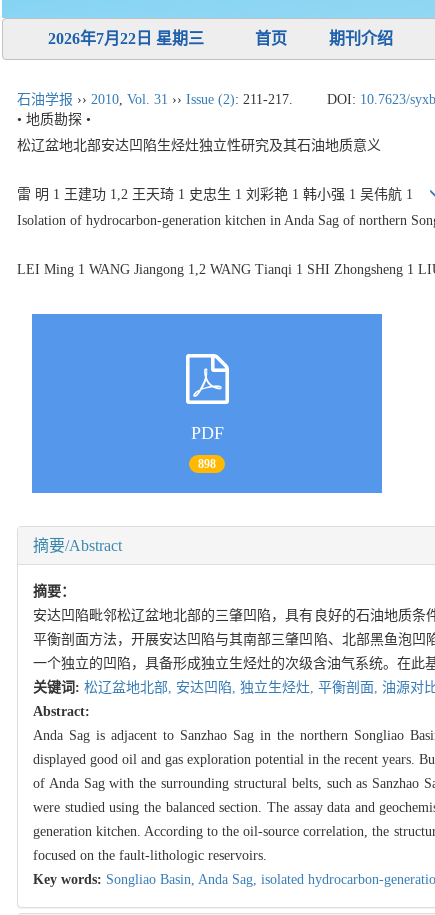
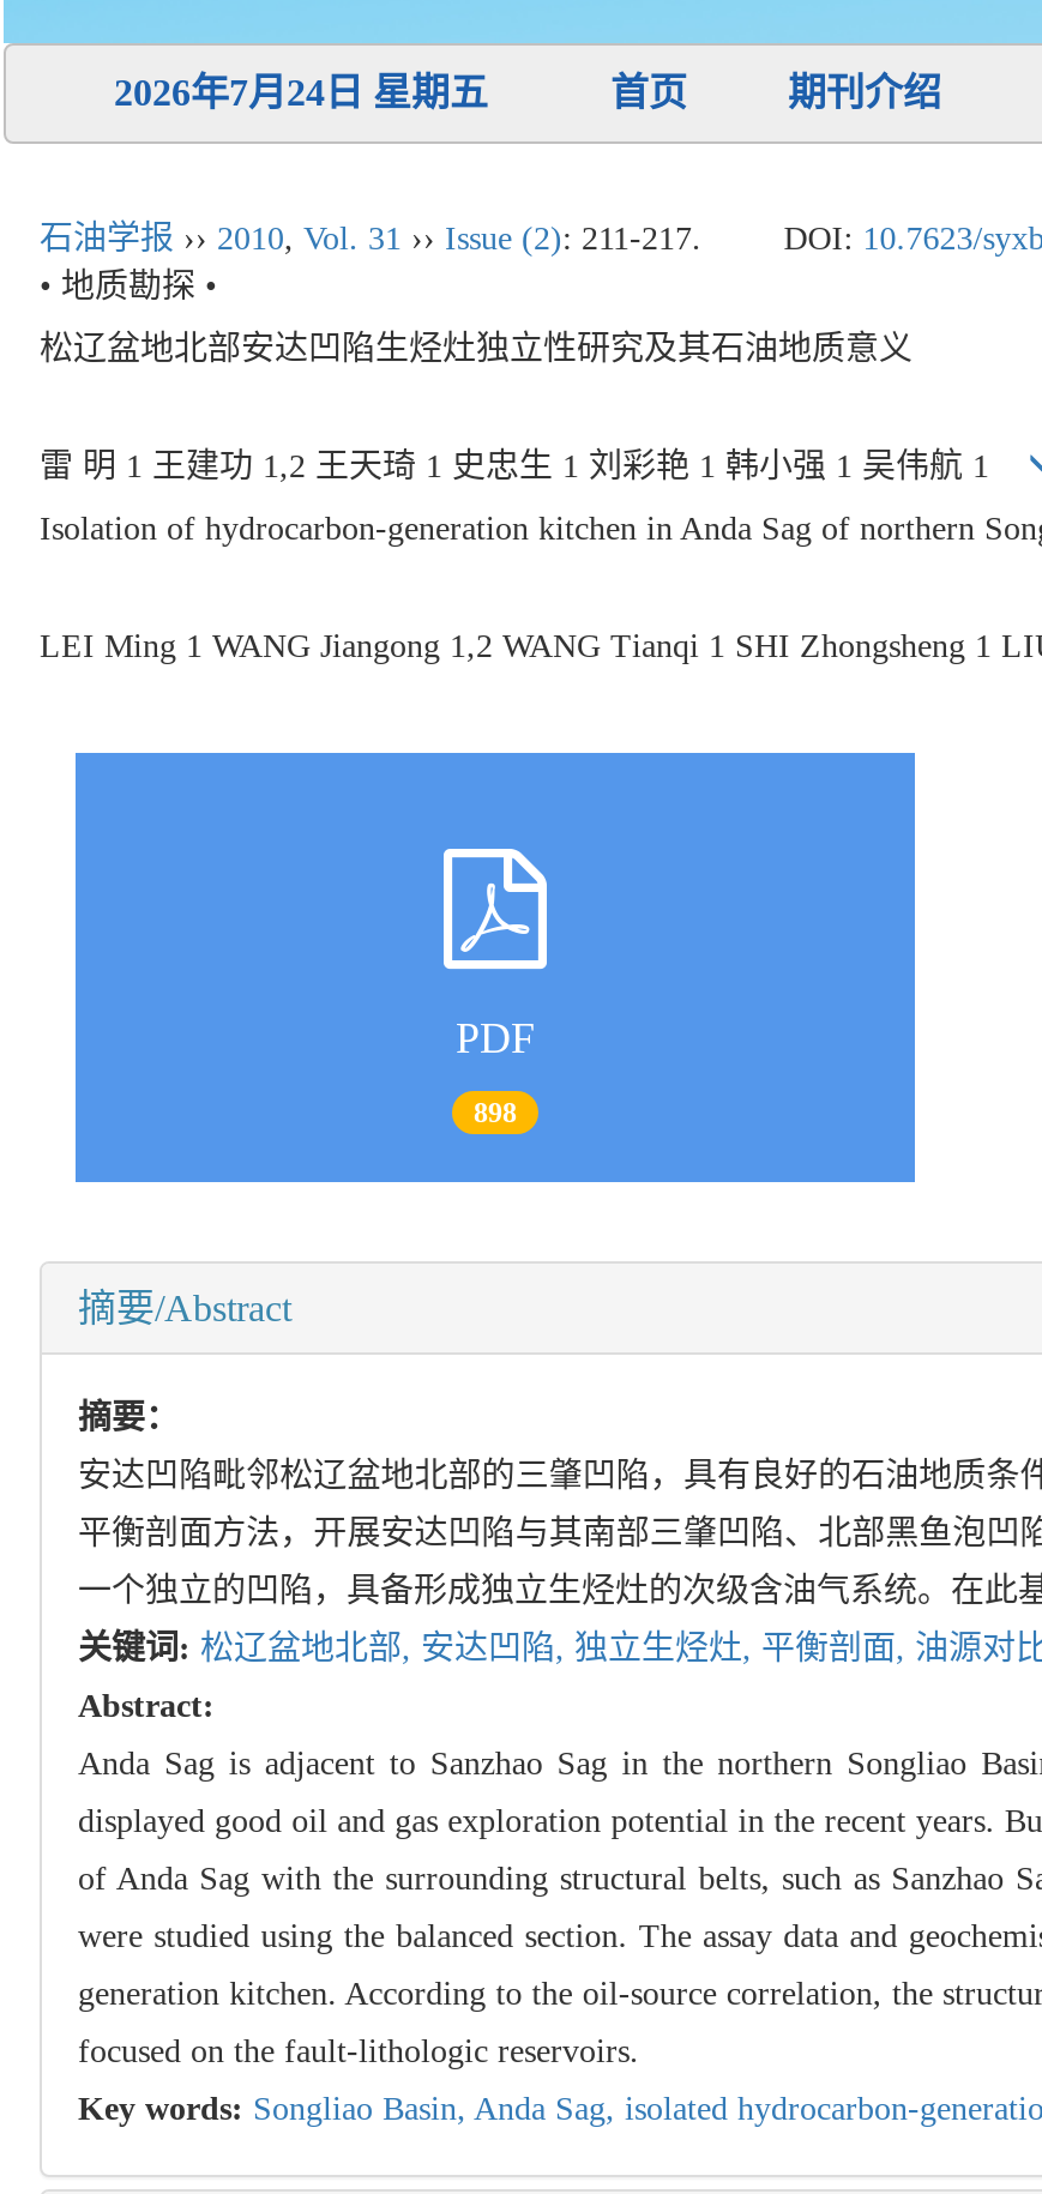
- 2026年7月22日 星期三
+ 2026年7月24日 星期五
